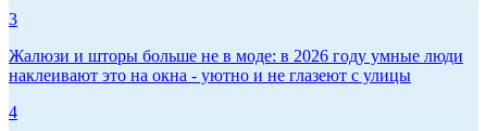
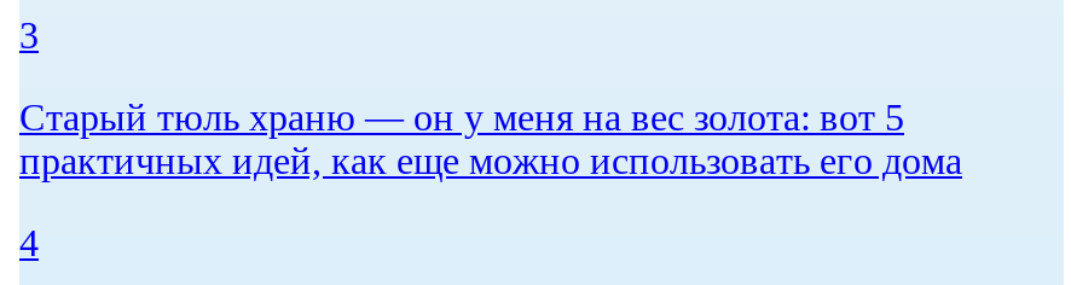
- Жалюзи и шторы больше не в моде: в 2026 году умные люди
- наклеивают это на окна - уютно и не глазеют с улицы
+ Старый тюль храню — он у меня на вес золота: вот 5
+ практичных идей, как еще можно использовать его дома
